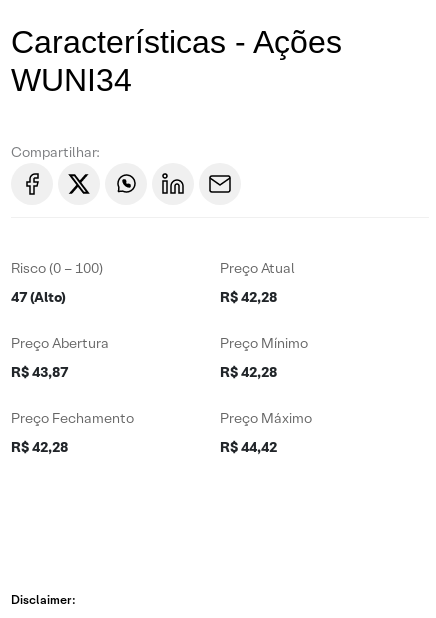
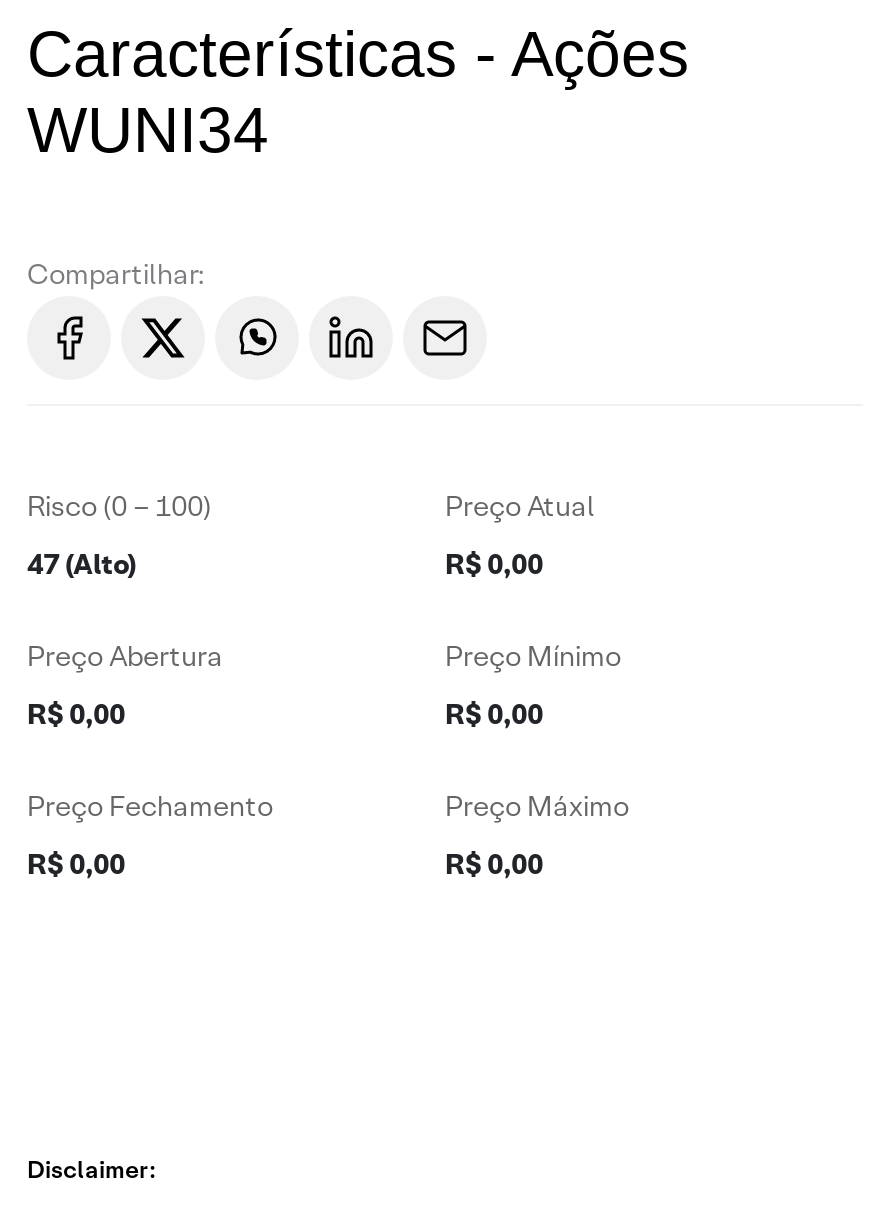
- R$ 42,28
+ R$ 0,00

- R$ 43,87
+ R$ 0,00

- R$ 42,28
+ R$ 0,00

- R$ 42,28
+ R$ 0,00

- R$ 44,42
+ R$ 0,00
